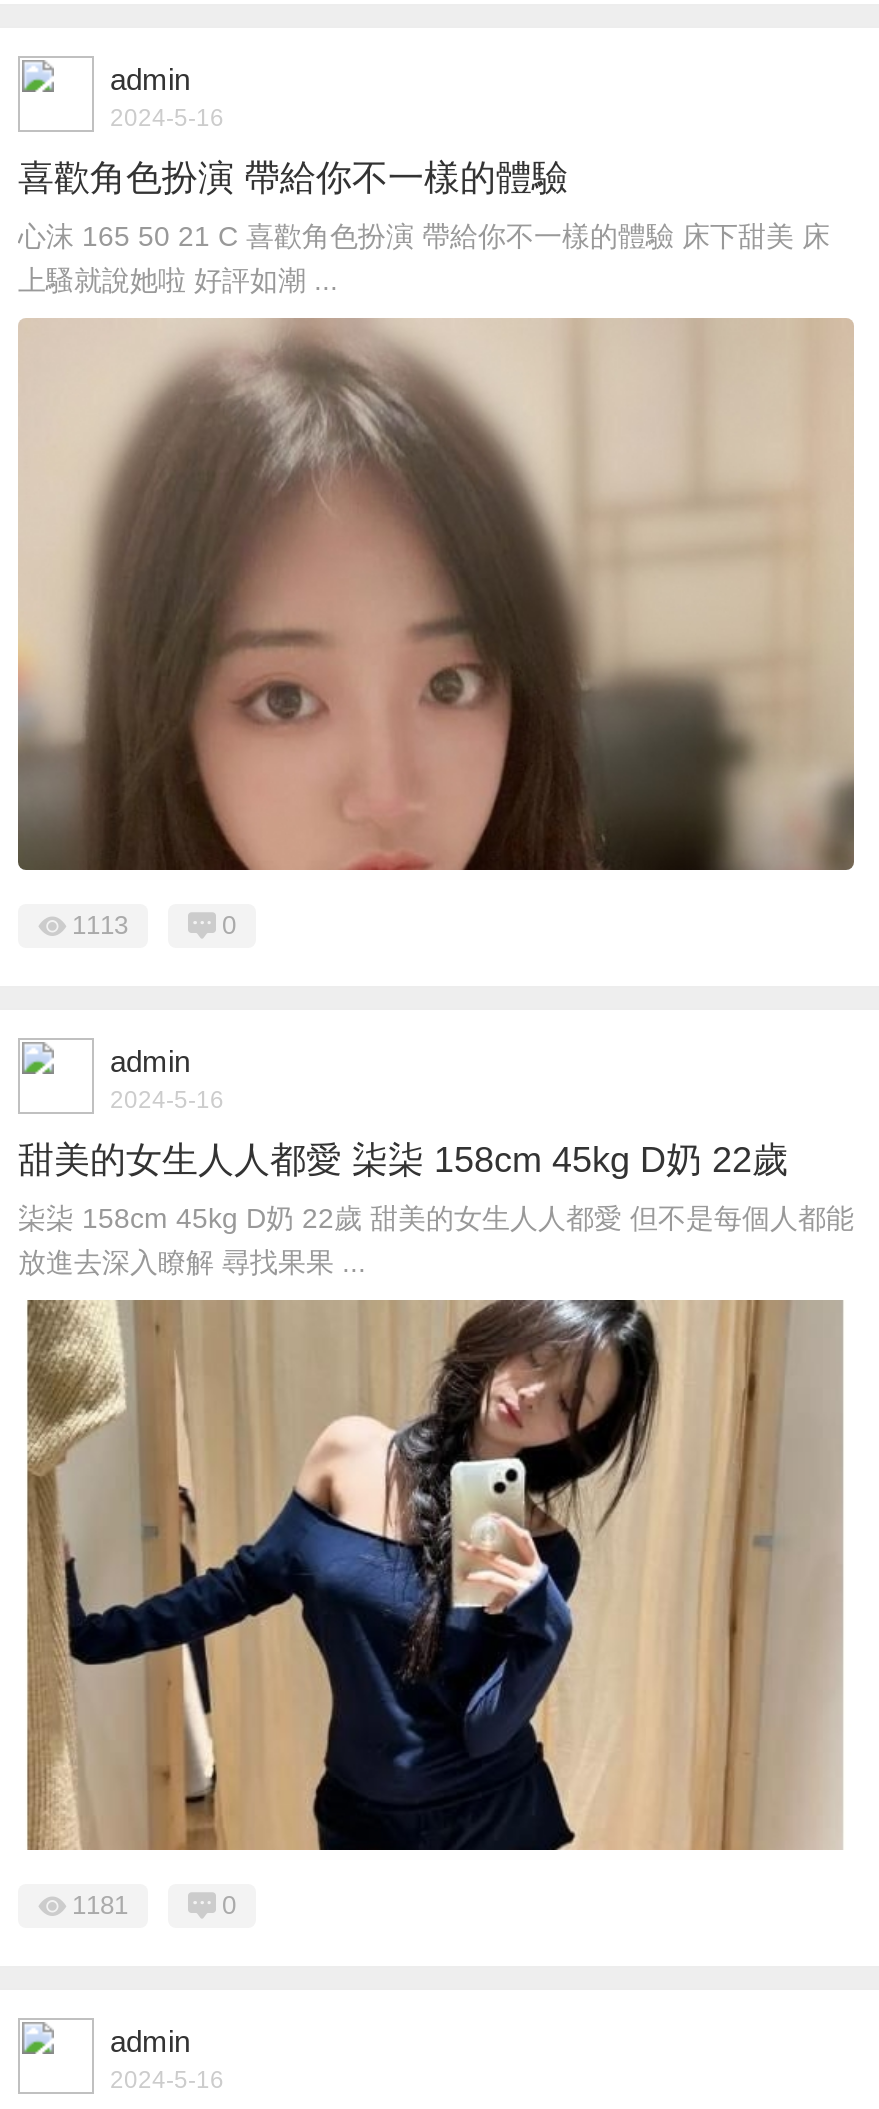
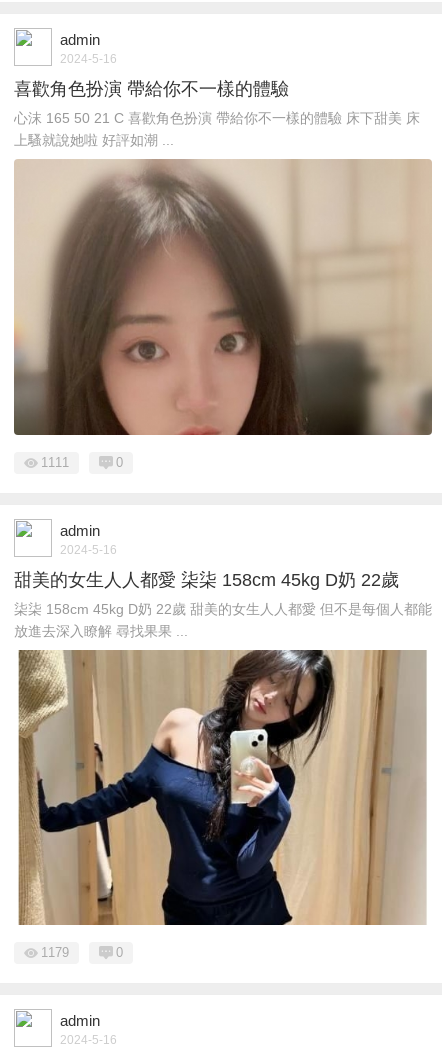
- 1113
+ 1111

- 1181
+ 1179
